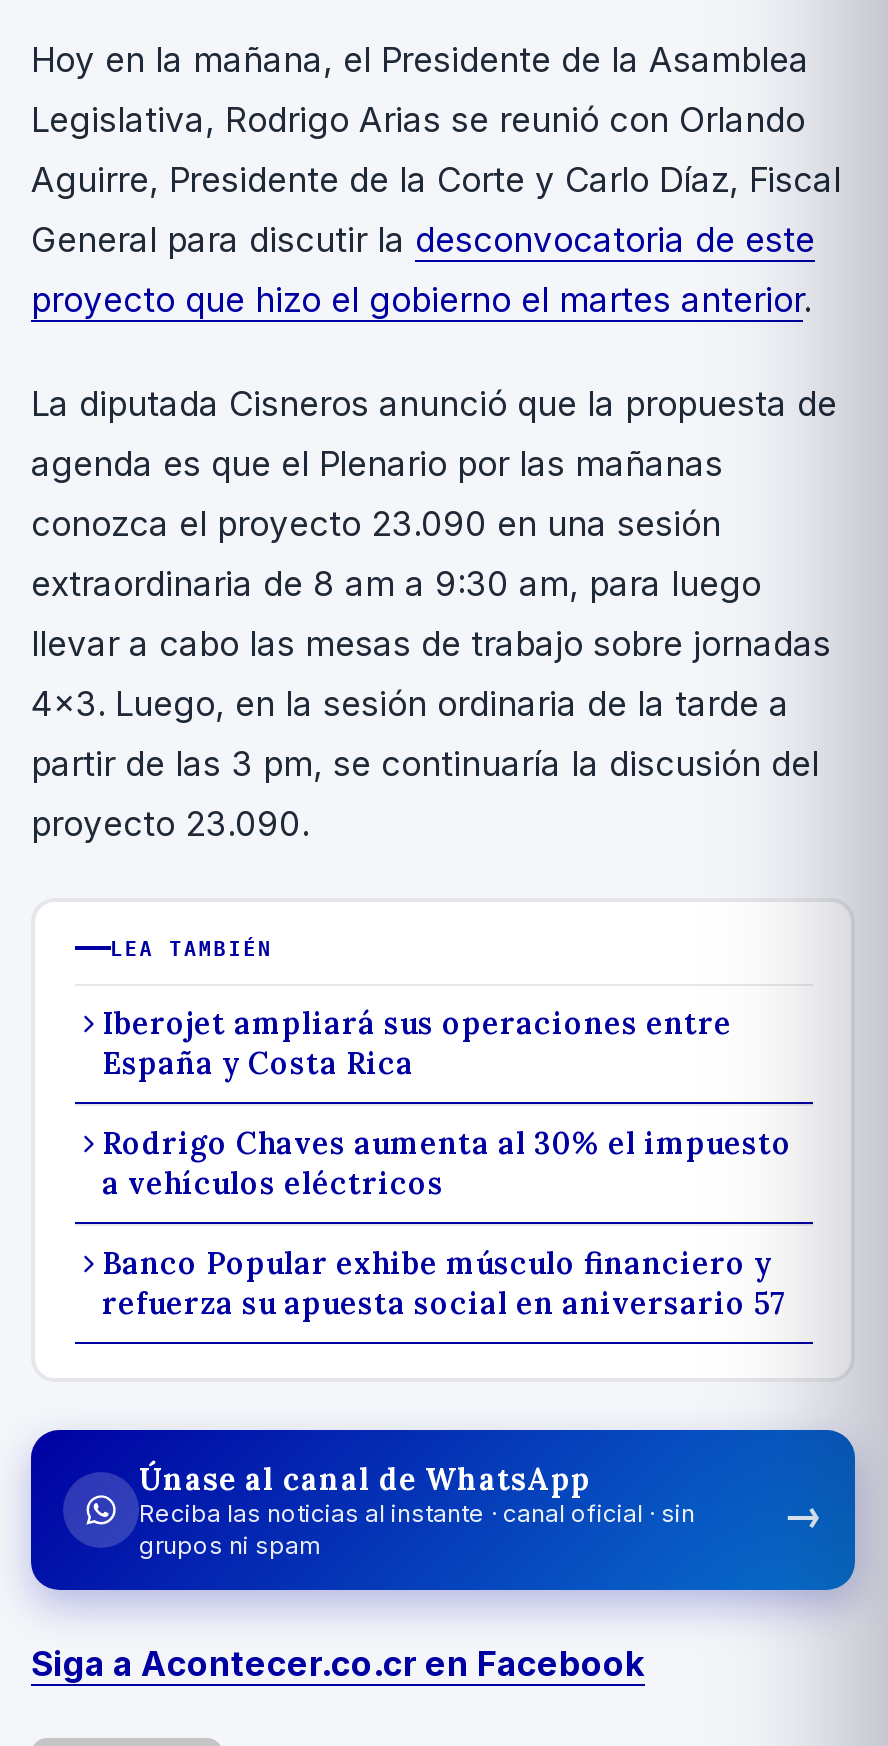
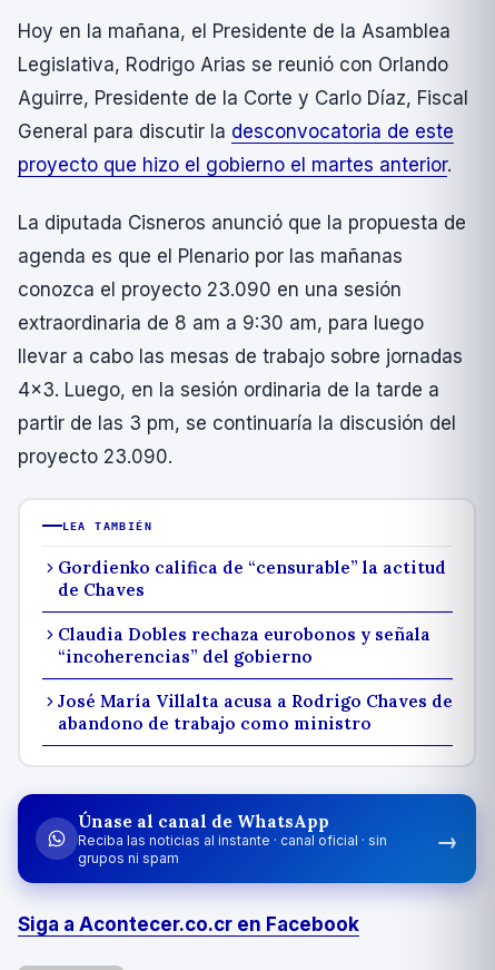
- Iberojet ampliará sus operaciones entre
- España y Costa Rica
+ Gordienko califica de “censurable” la actitud
+ de Chaves

- Rodrigo Chaves aumenta al 30% el impuesto
- a vehículos eléctricos
+ Claudia Dobles rechaza eurobonos y señala
+ “incoherencias” del gobierno

- Banco Popular exhibe músculo financiero y
- refuerza su apuesta social en aniversario 57
+ José María Villalta acusa a Rodrigo Chaves de
+ abandono de trabajo como ministro
